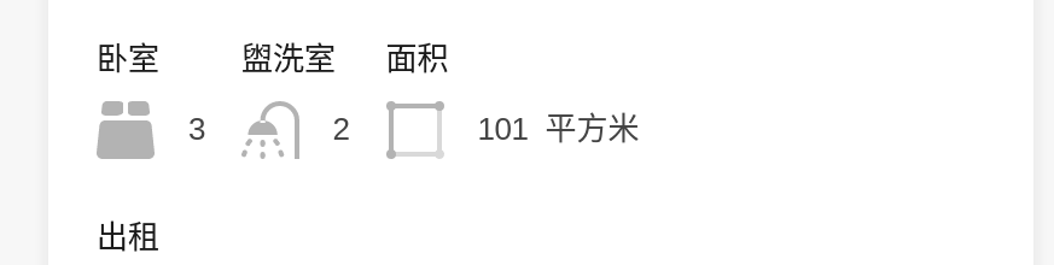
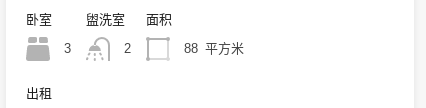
- 101 平方米
+ 88 平方米
